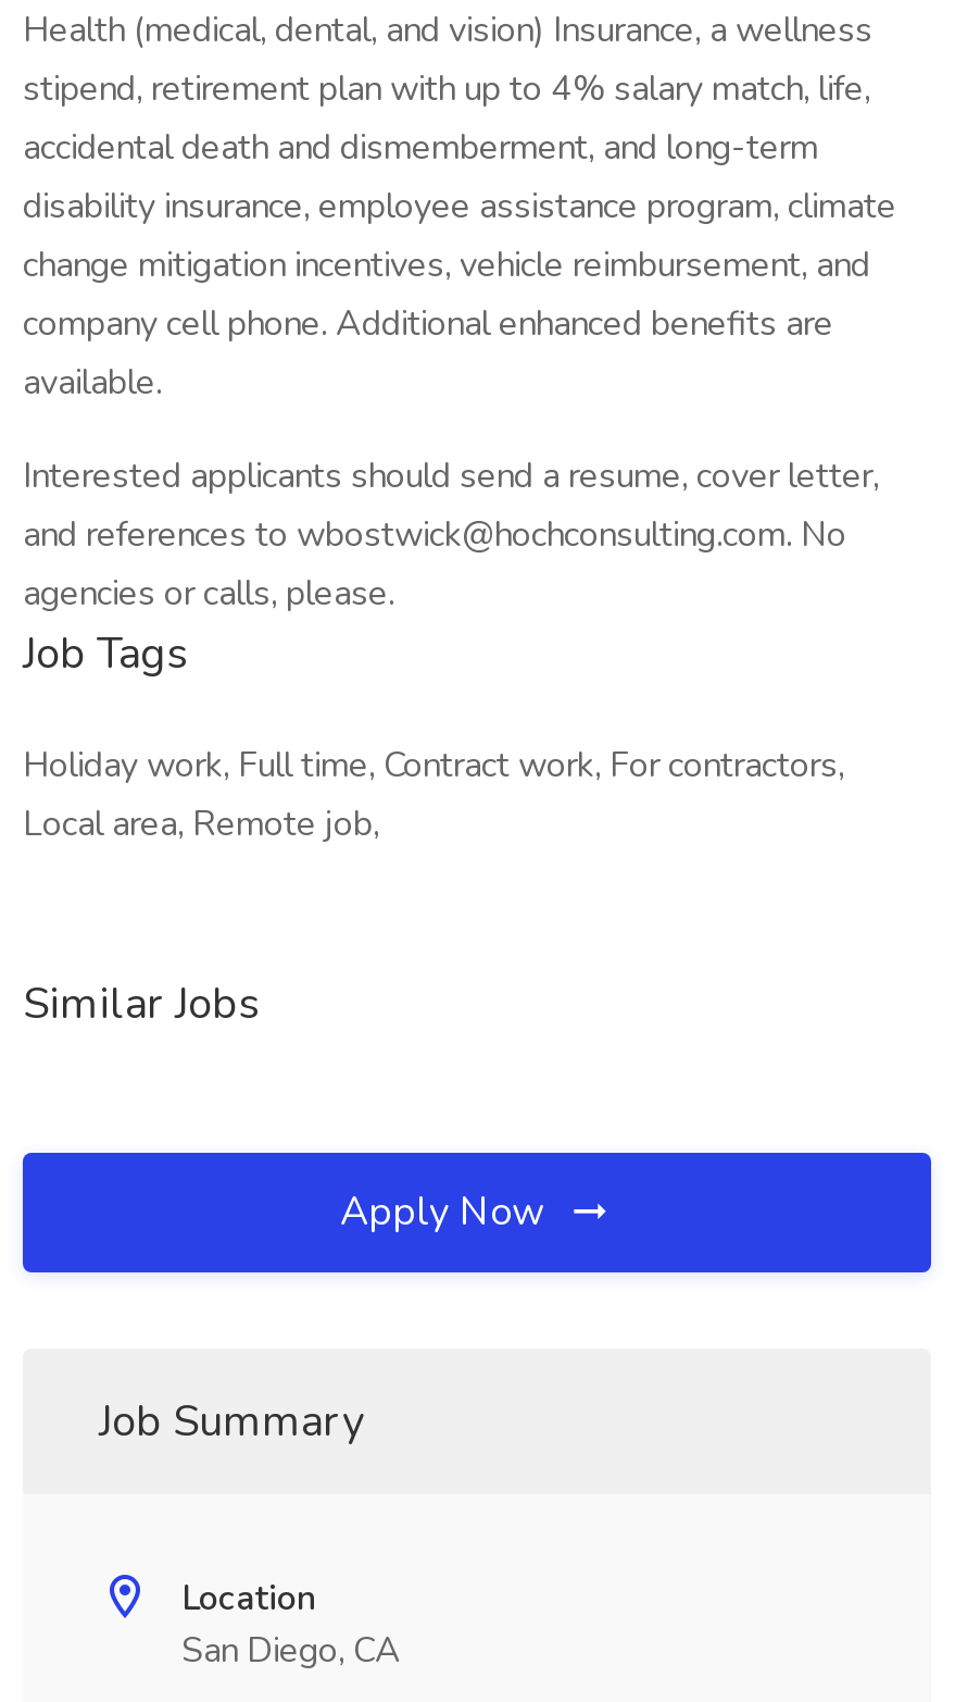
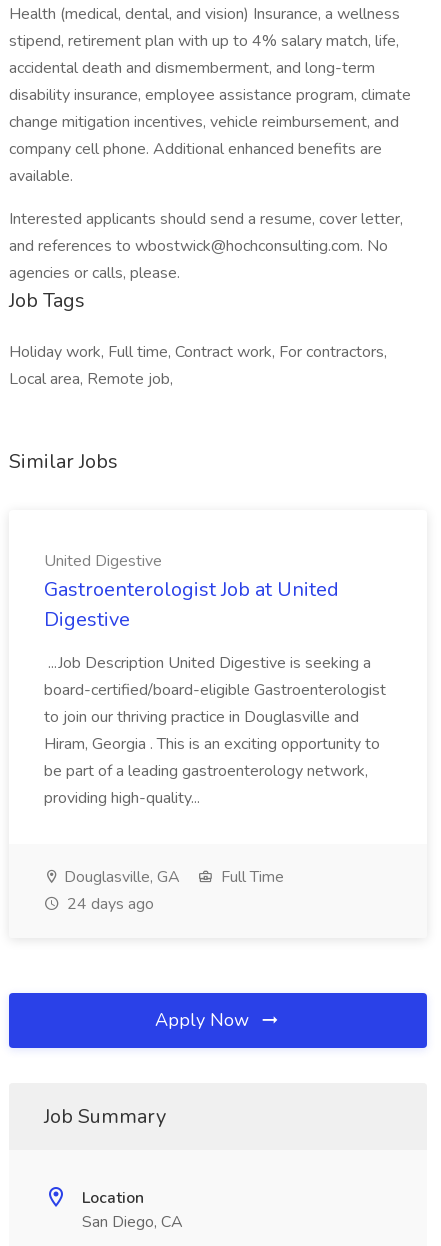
+ United Digestive
+ Gastroenterologist Job at United
+ Digestive
+ ...Job Description United Digestive is seeking a
+ board-certified/board-eligible Gastroenterologist
+ to join our thriving practice in Douglasville and
+ Hiram, Georgia . This is an exciting opportunity to
+ be part of a leading gastroenterology network,
+ providing high-quality...

+ Douglasville, GA
+ Full Time
+ 24 days ago
